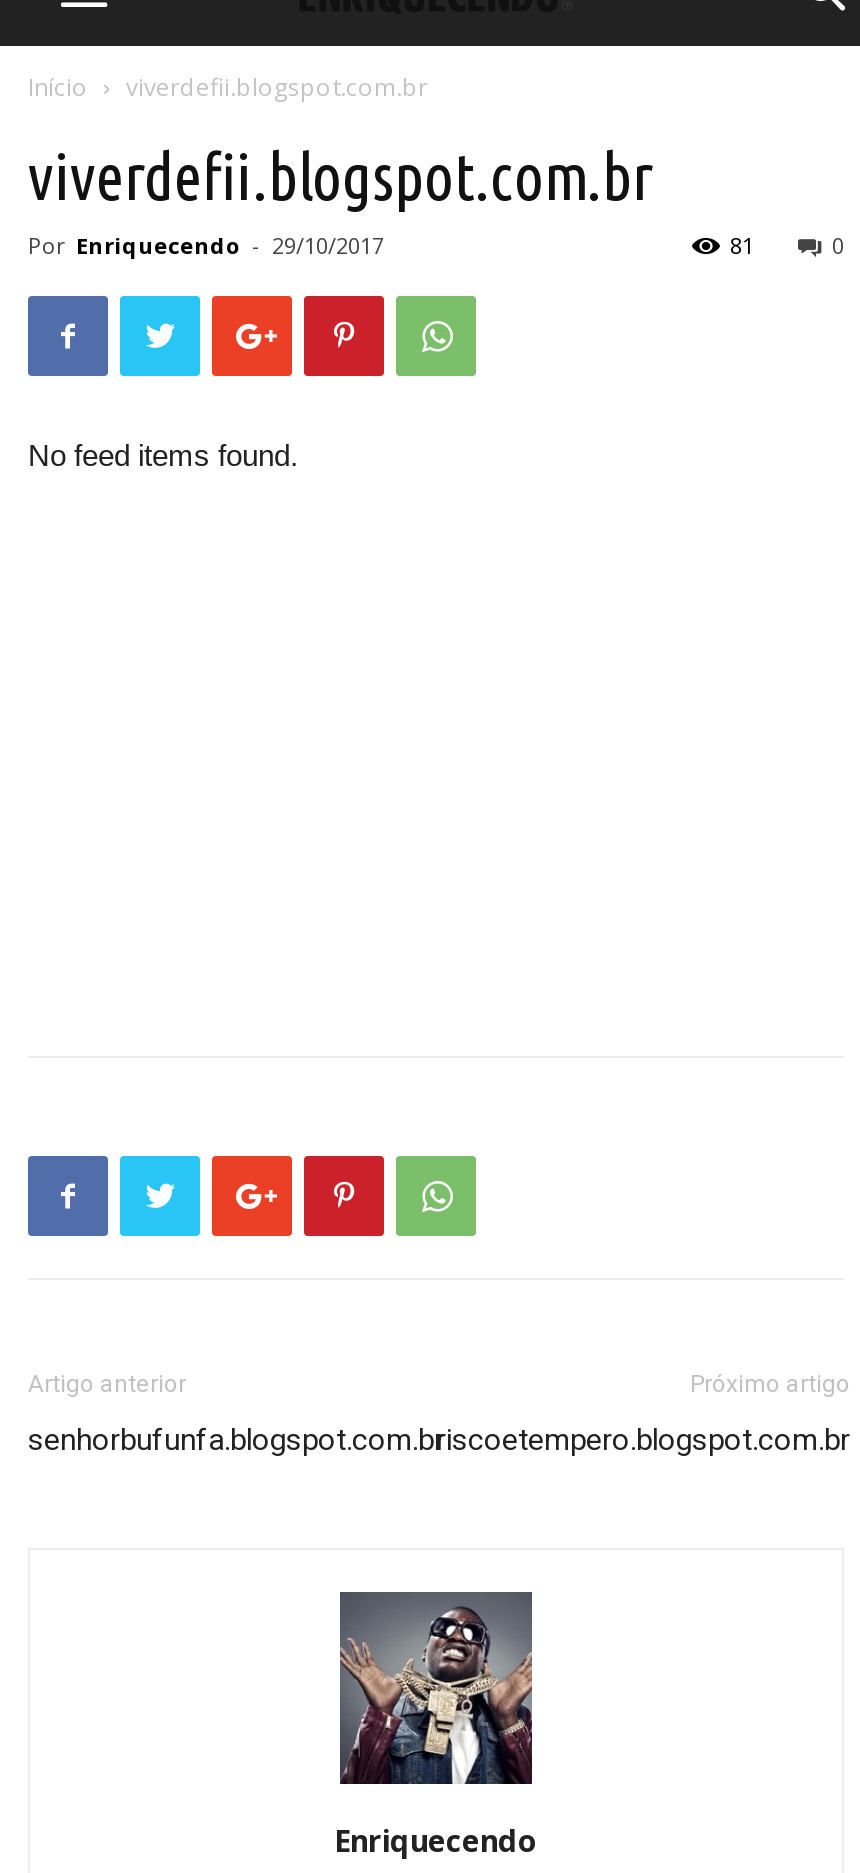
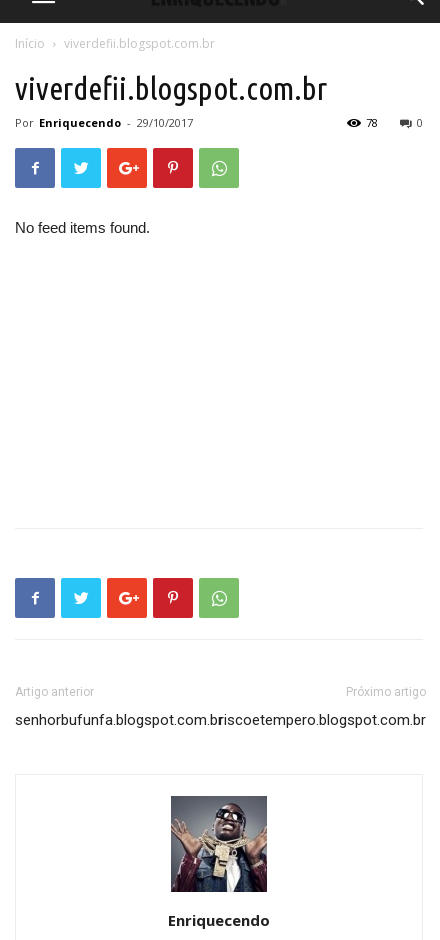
- 81
+ 78
